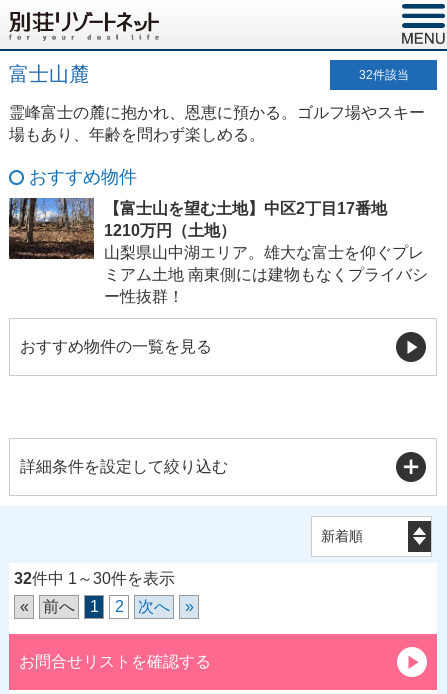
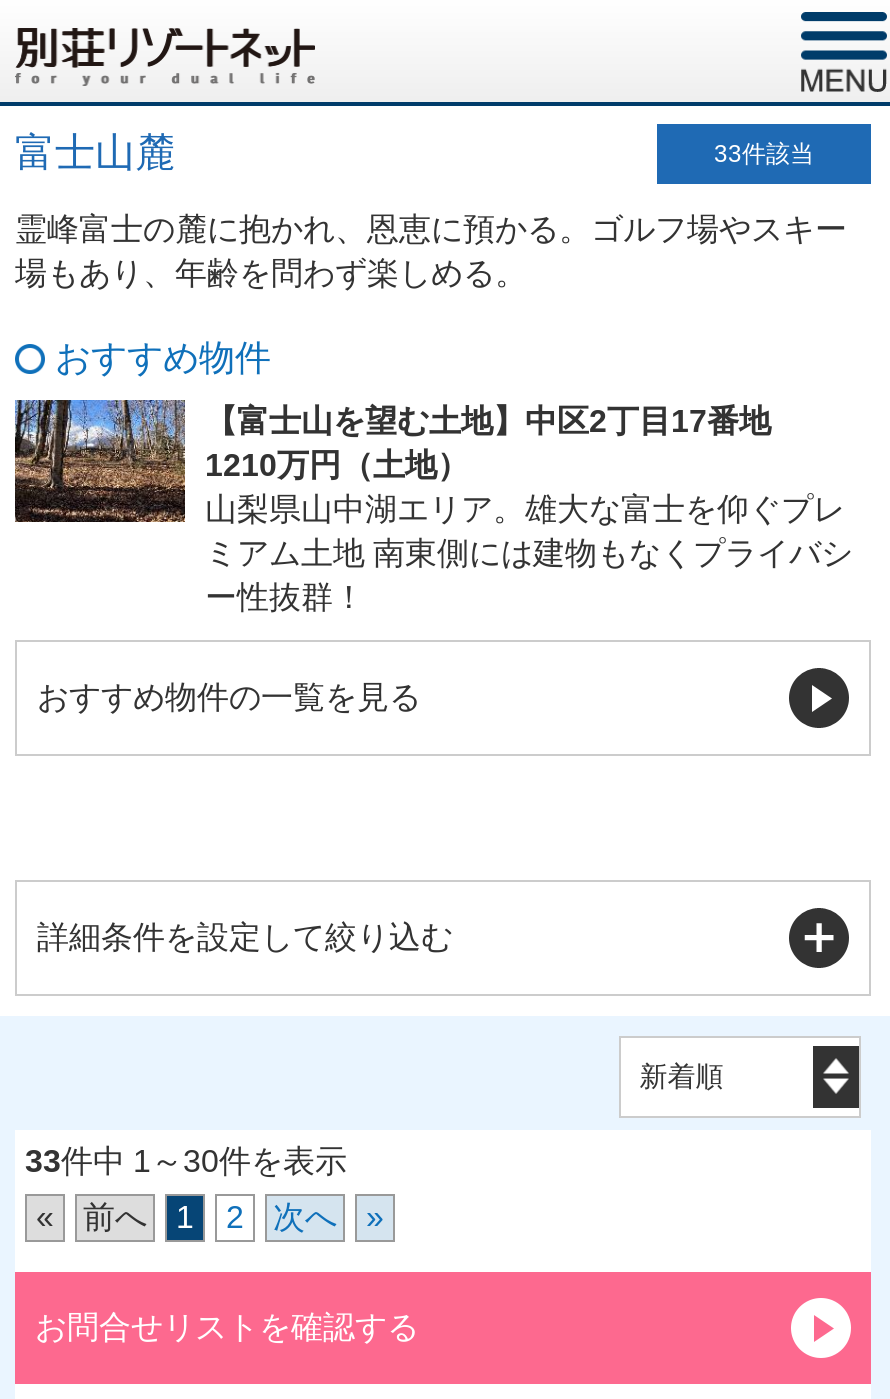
- 32件該当
+ 33件該当

- 32件中 1～30件を表示
+ 33件中 1～30件を表示
